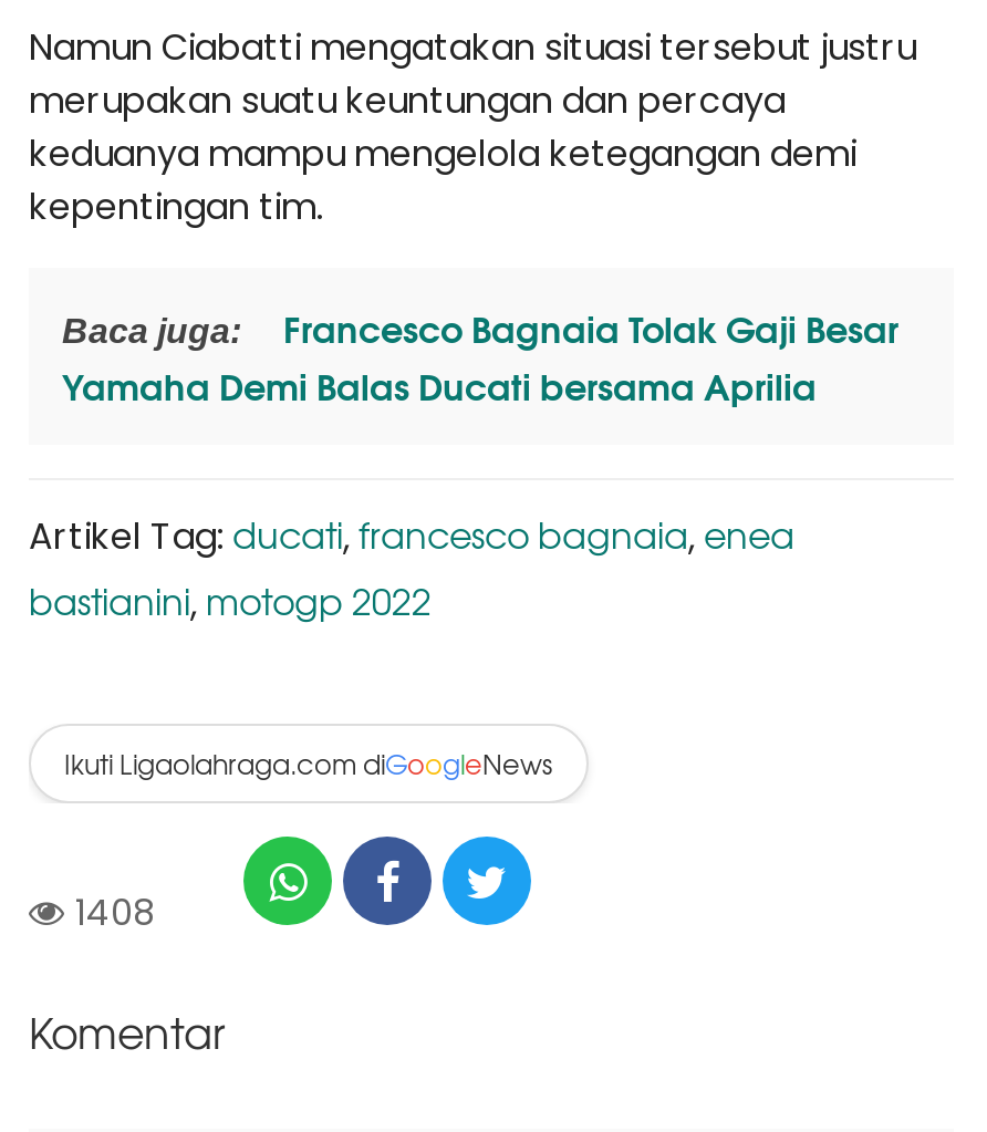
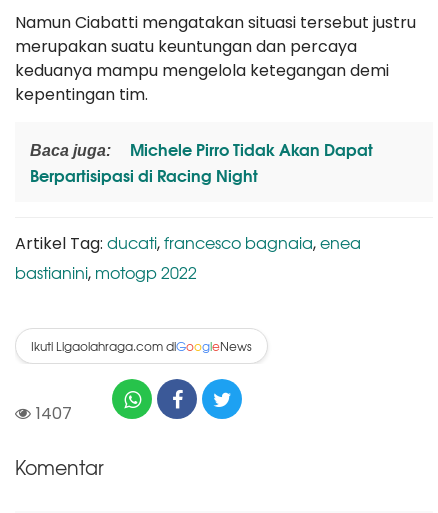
- Francesco Bagnaia Tolak Gaji Besar
- Yamaha Demi Balas Ducati bersama Aprilia
+ Michele Pirro Tidak Akan Dapat
+ Berpartisipasi di Racing Night

- 1408
+ 1407
